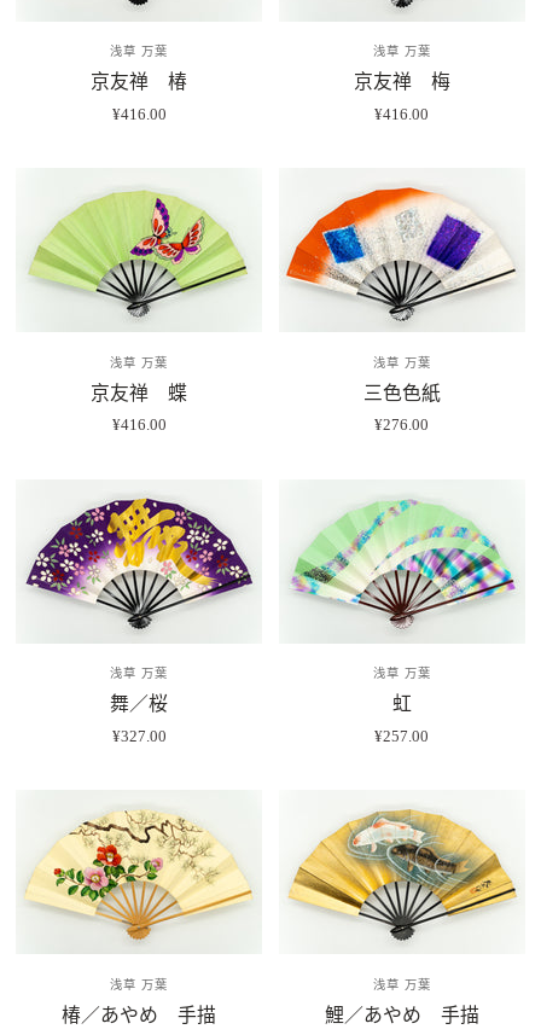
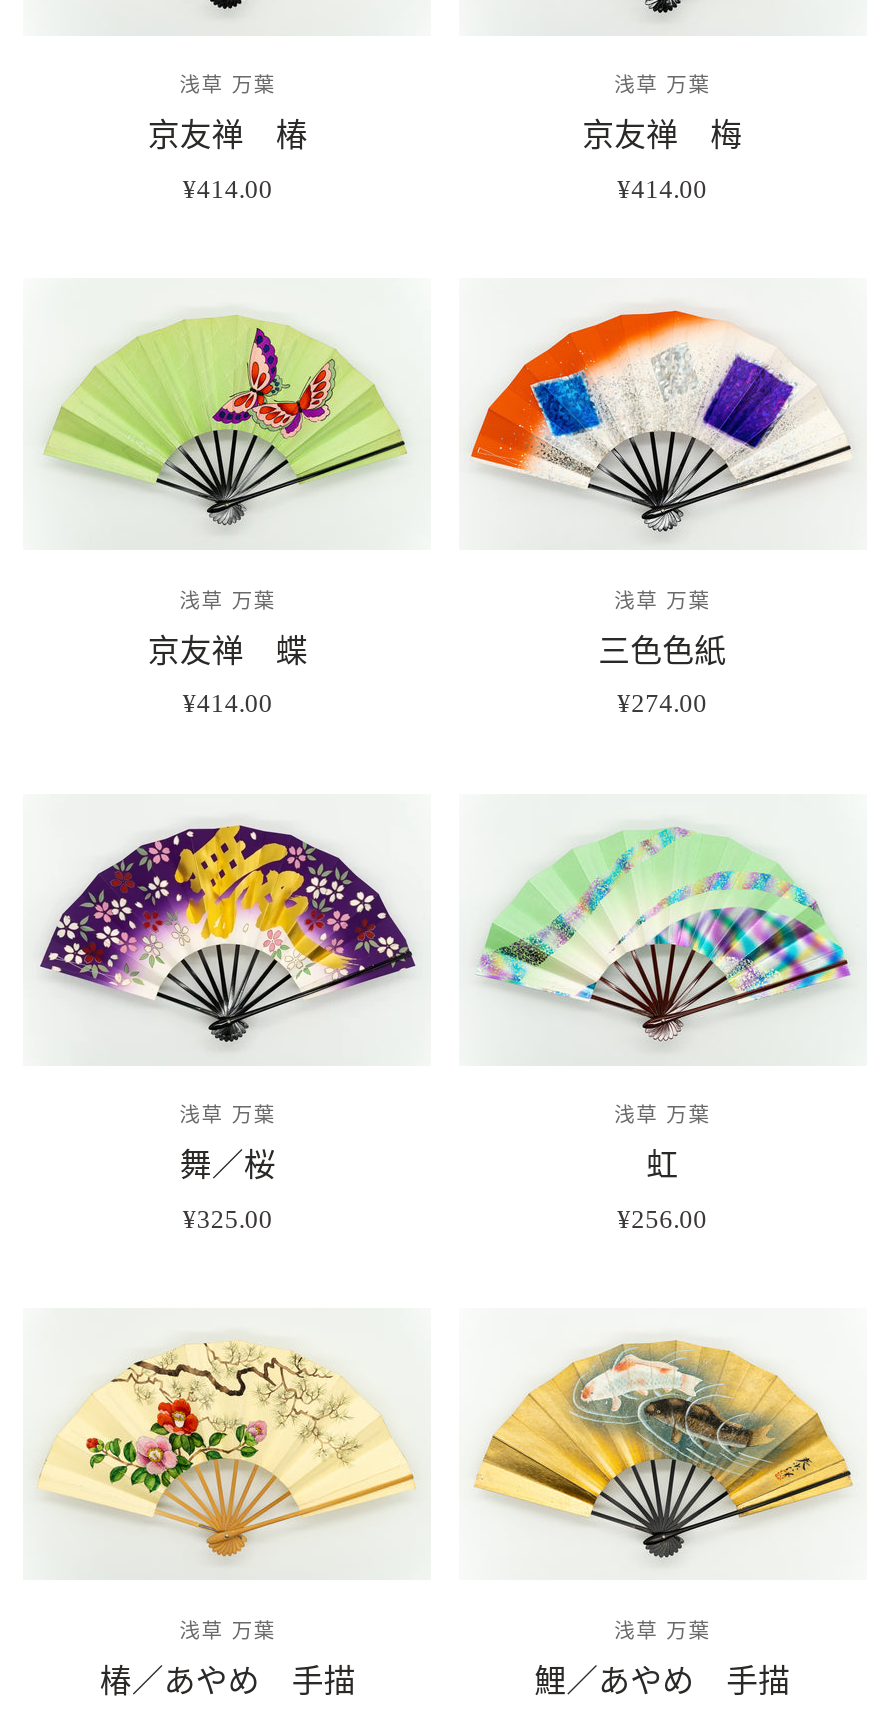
- ¥416.00
+ ¥414.00

- ¥416.00
+ ¥414.00

- ¥416.00
+ ¥414.00

- ¥276.00
+ ¥274.00

- ¥327.00
+ ¥325.00

- ¥257.00
+ ¥256.00
